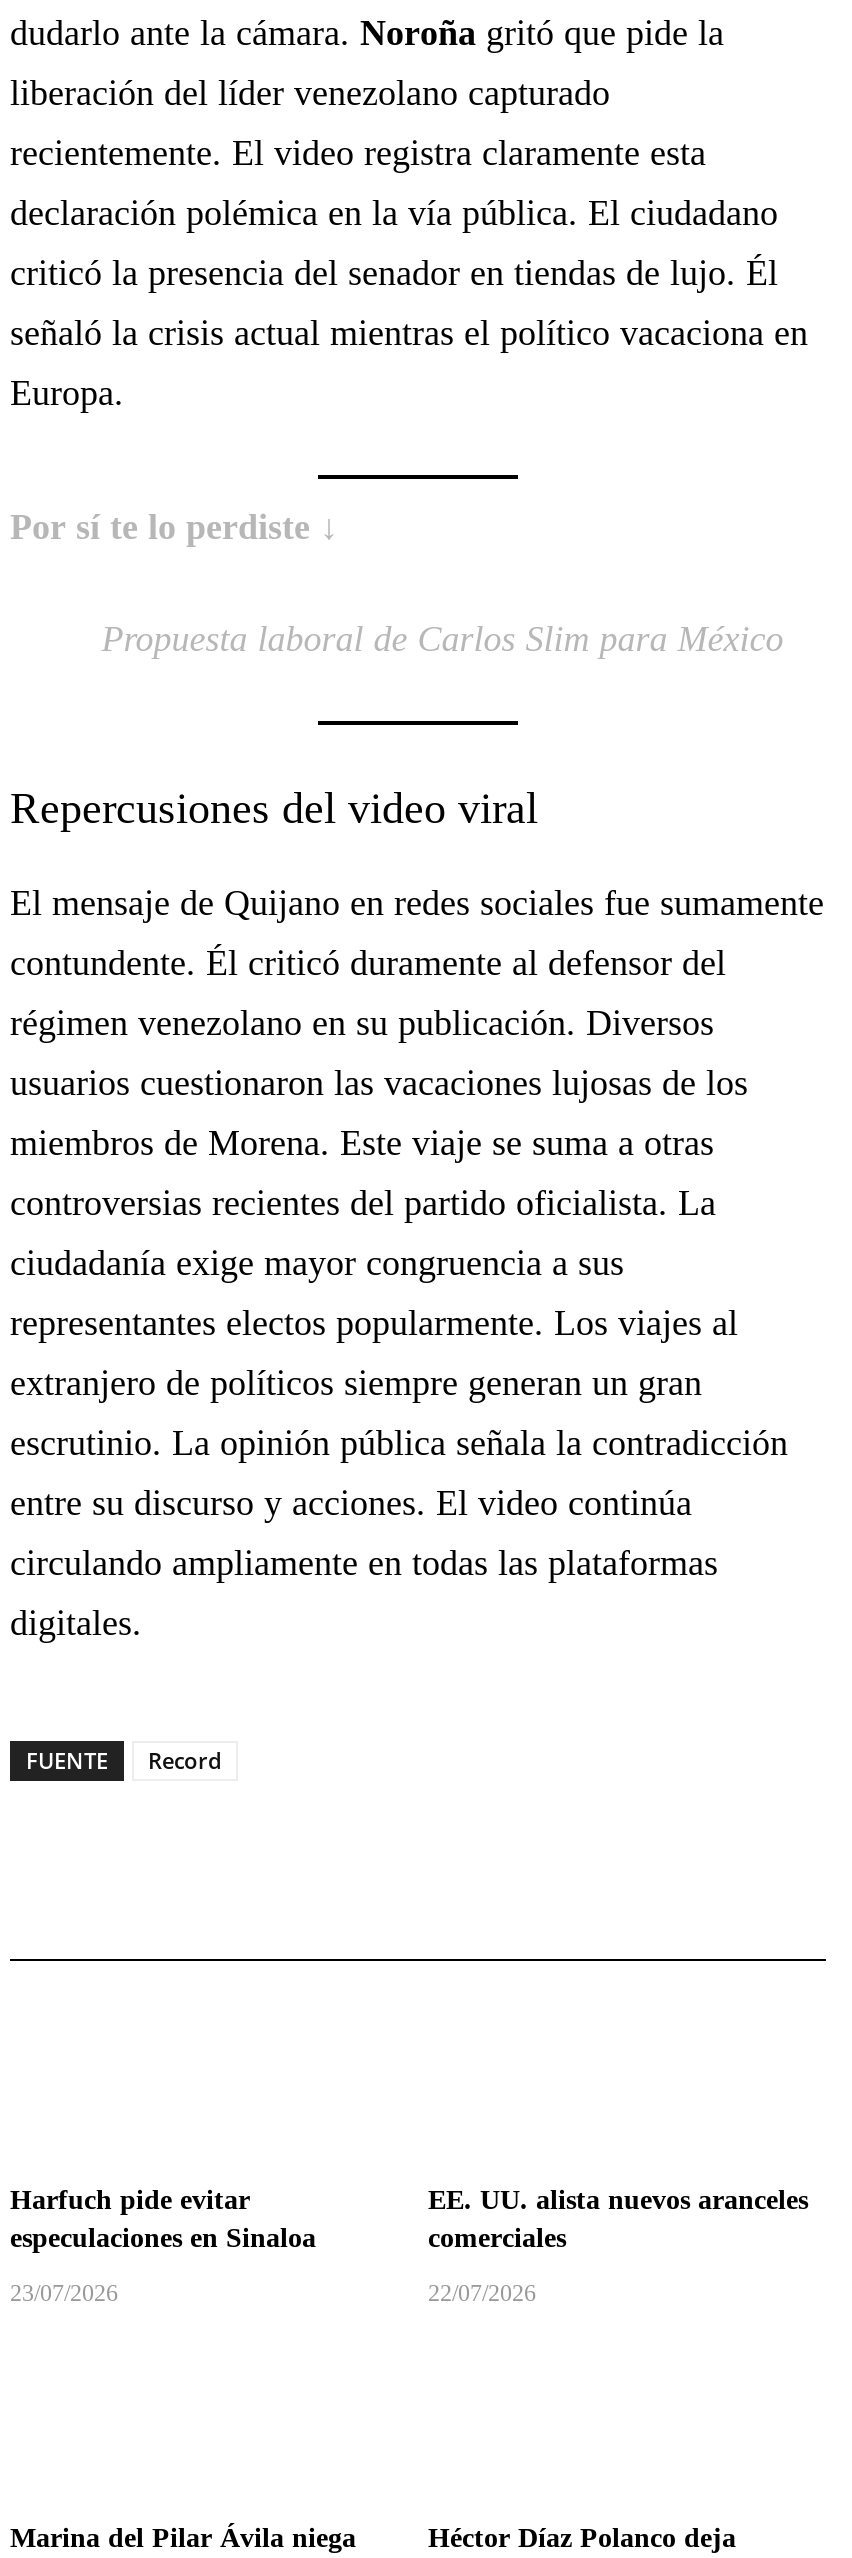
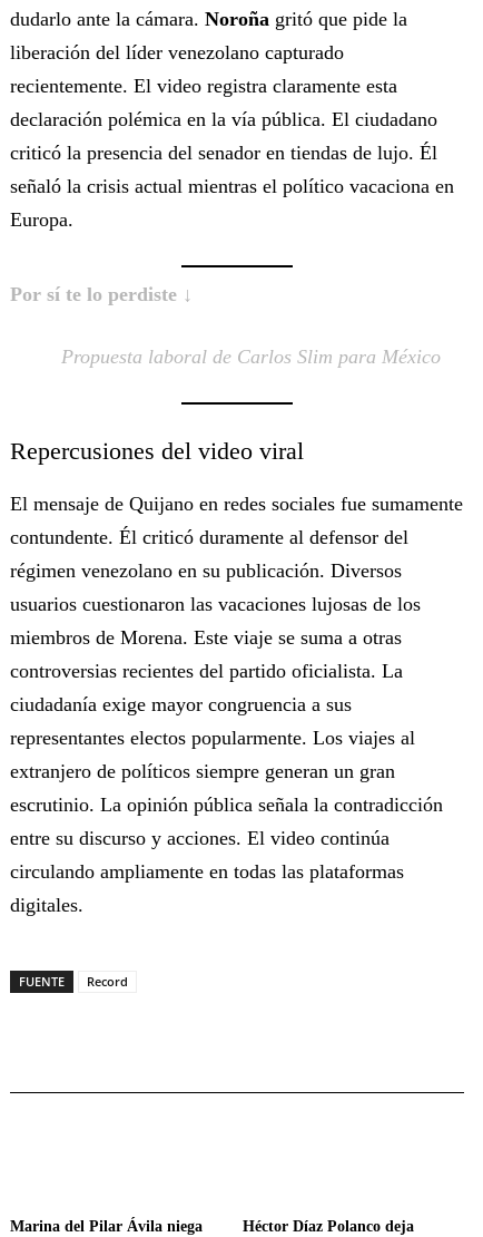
- Harfuch pide evitar
- especulaciones en Sinaloa
- 23/07/2026

- EE. UU. alista nuevos aranceles
- comerciales
- 22/07/2026
